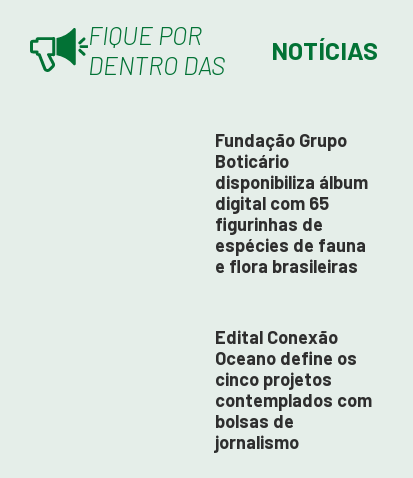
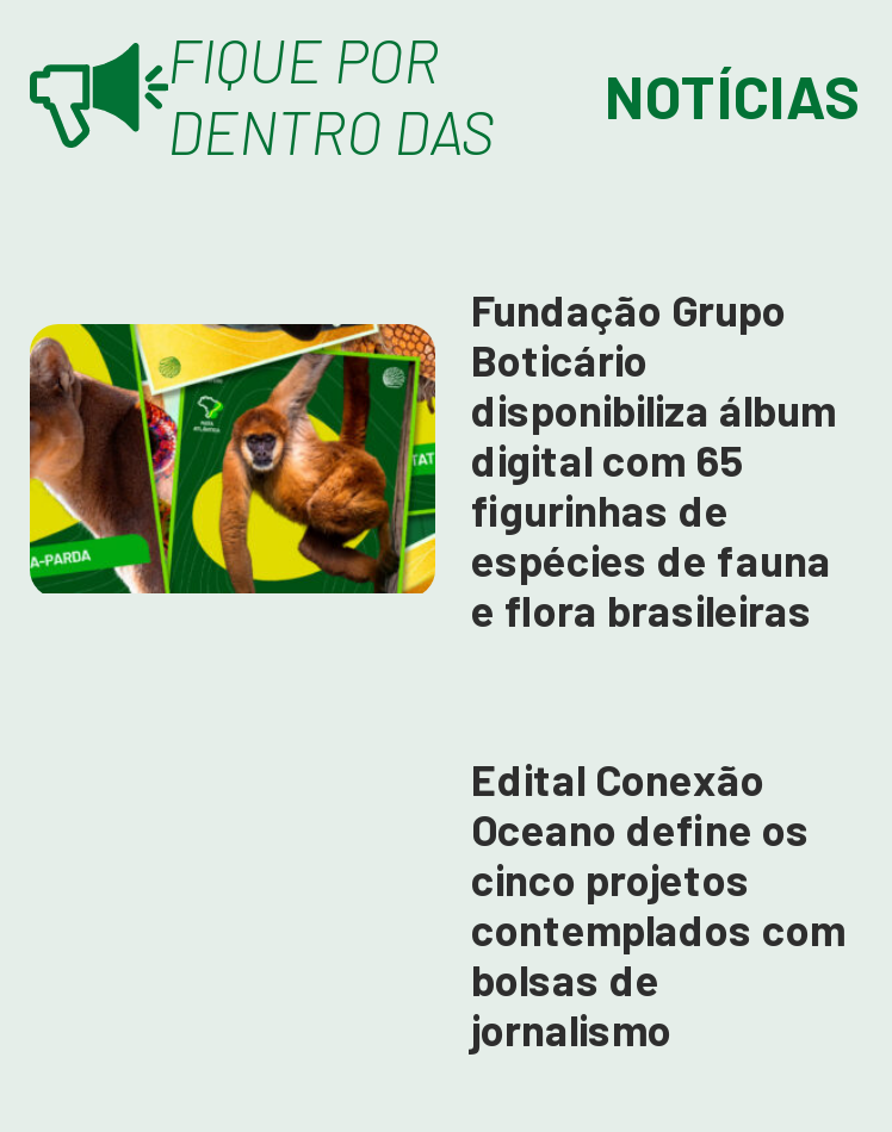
+ [image]
